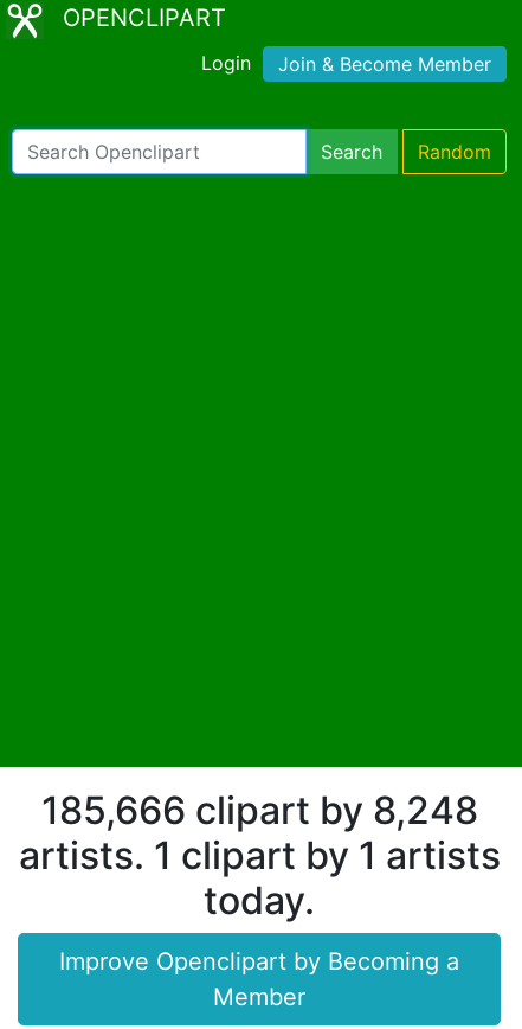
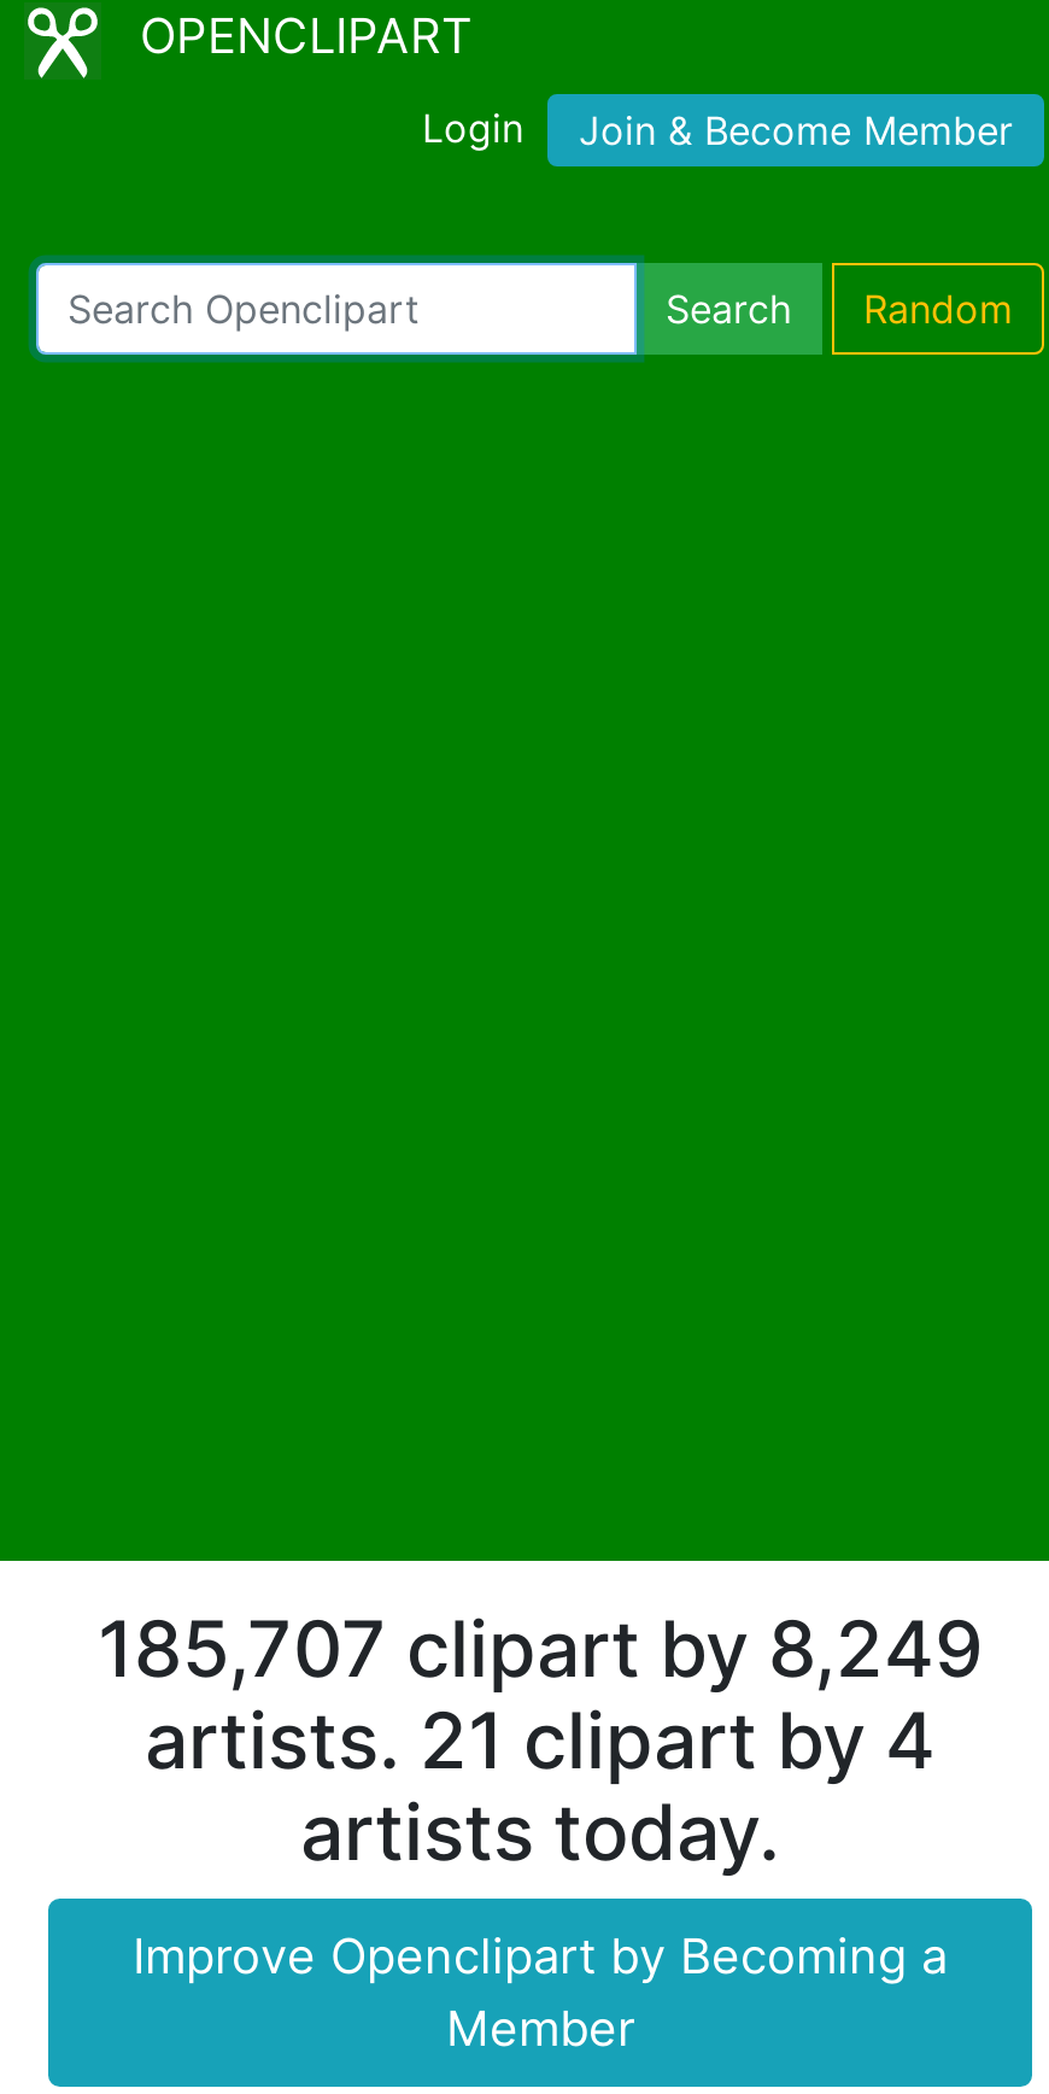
- 185,666 clipart by 8,248
- artists. 1 clipart by 1 artists
- today.
+ 185,707 clipart by 8,249
+ artists. 21 clipart by 4
+ artists today.
